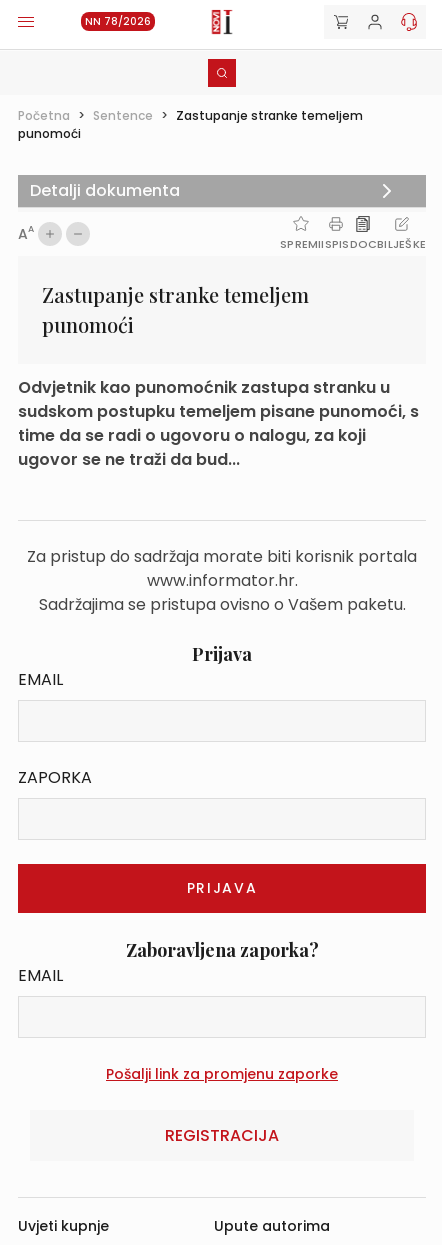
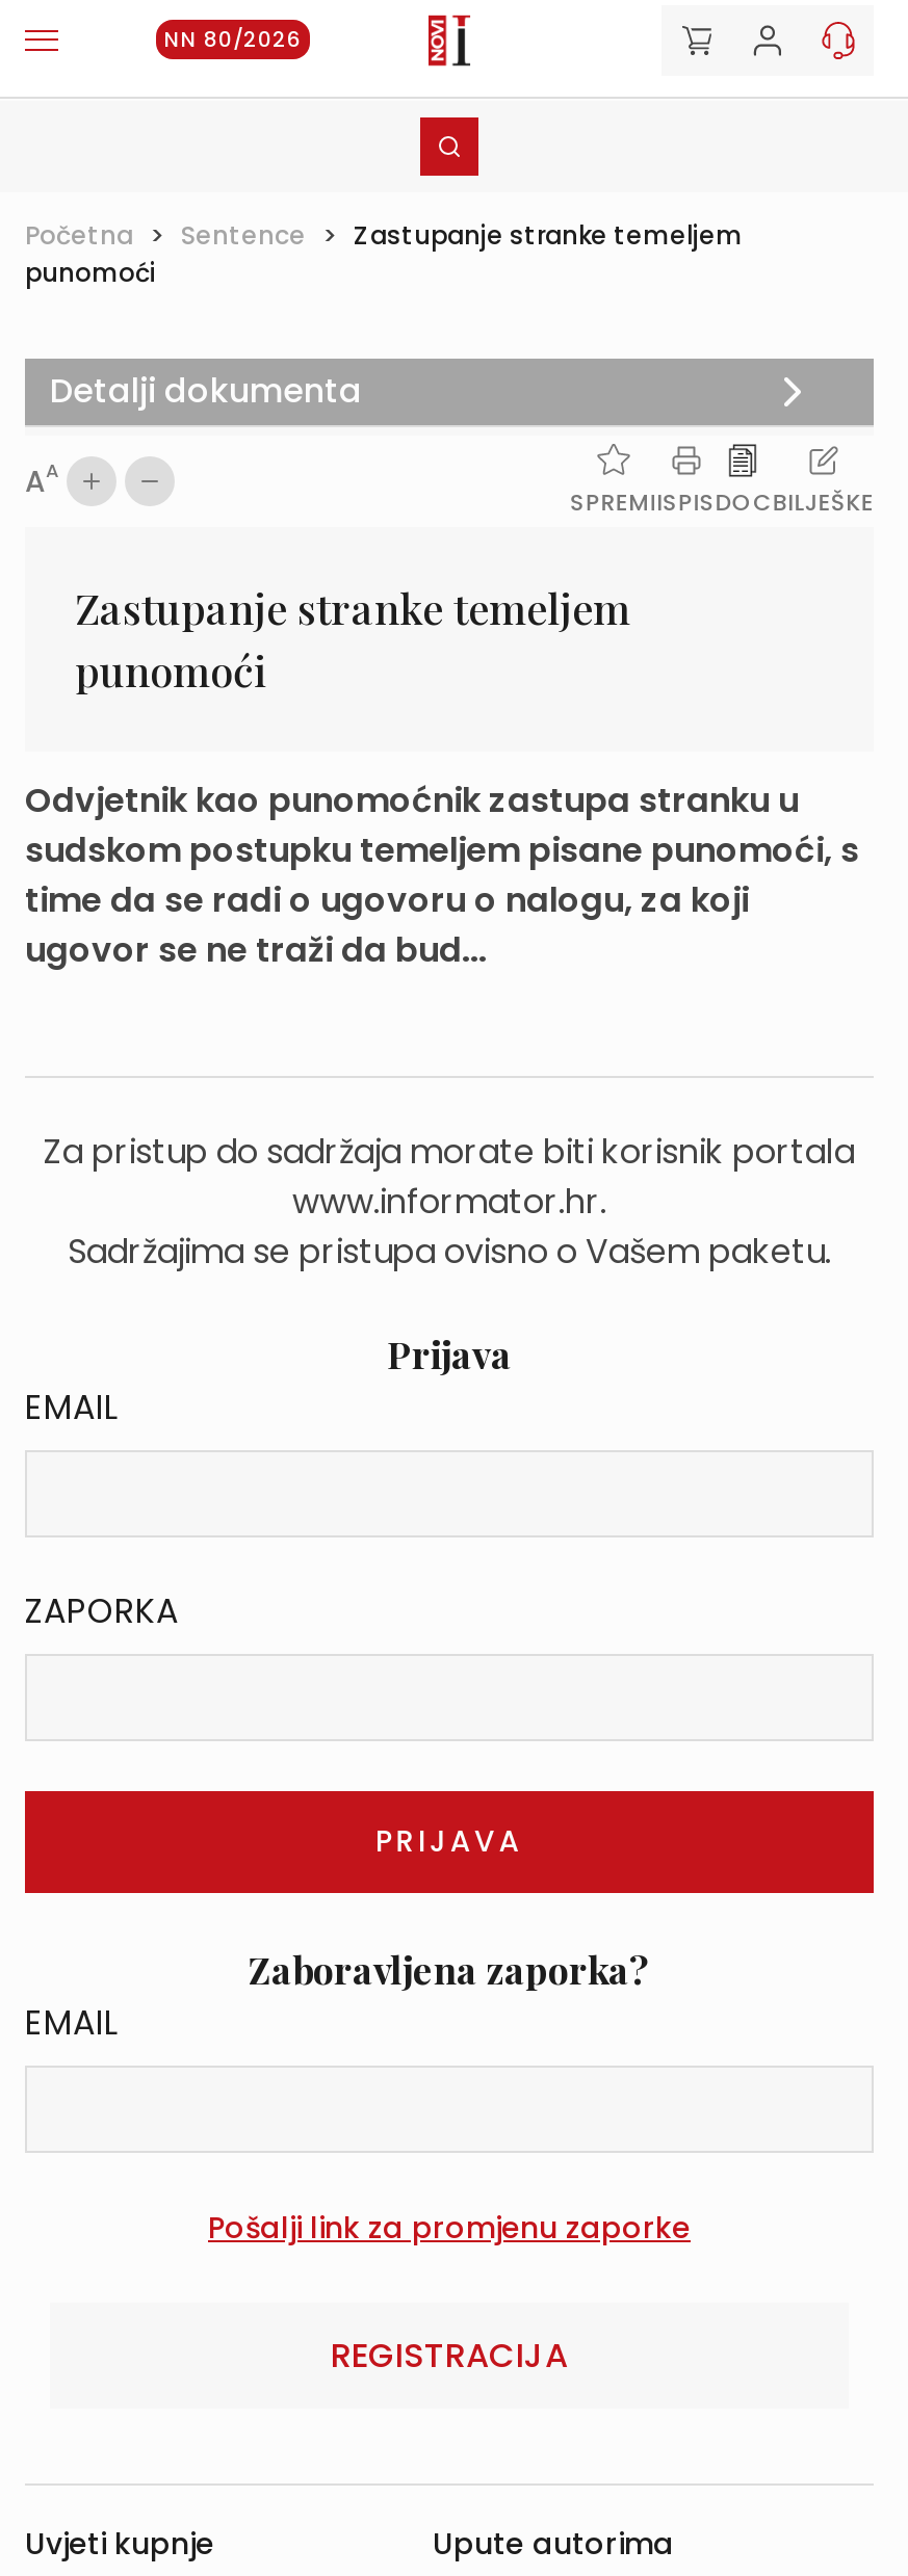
- NN 78/2026
+ NN 80/2026
